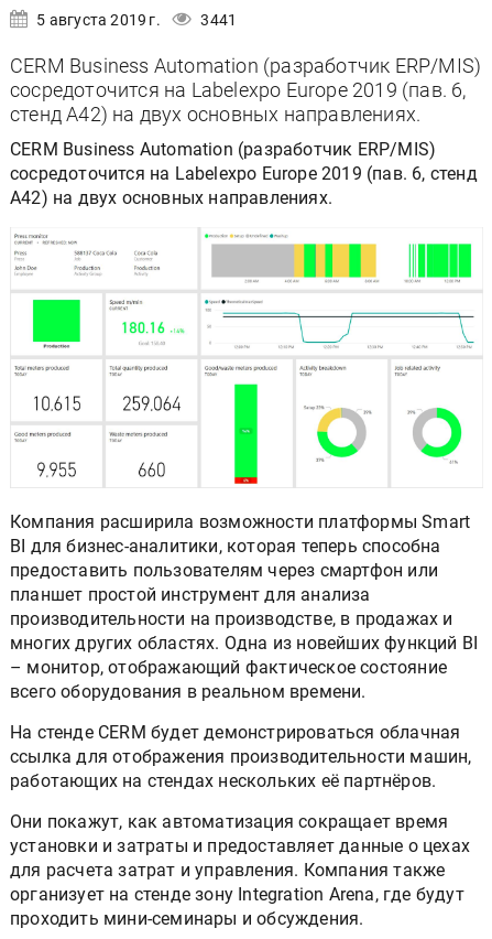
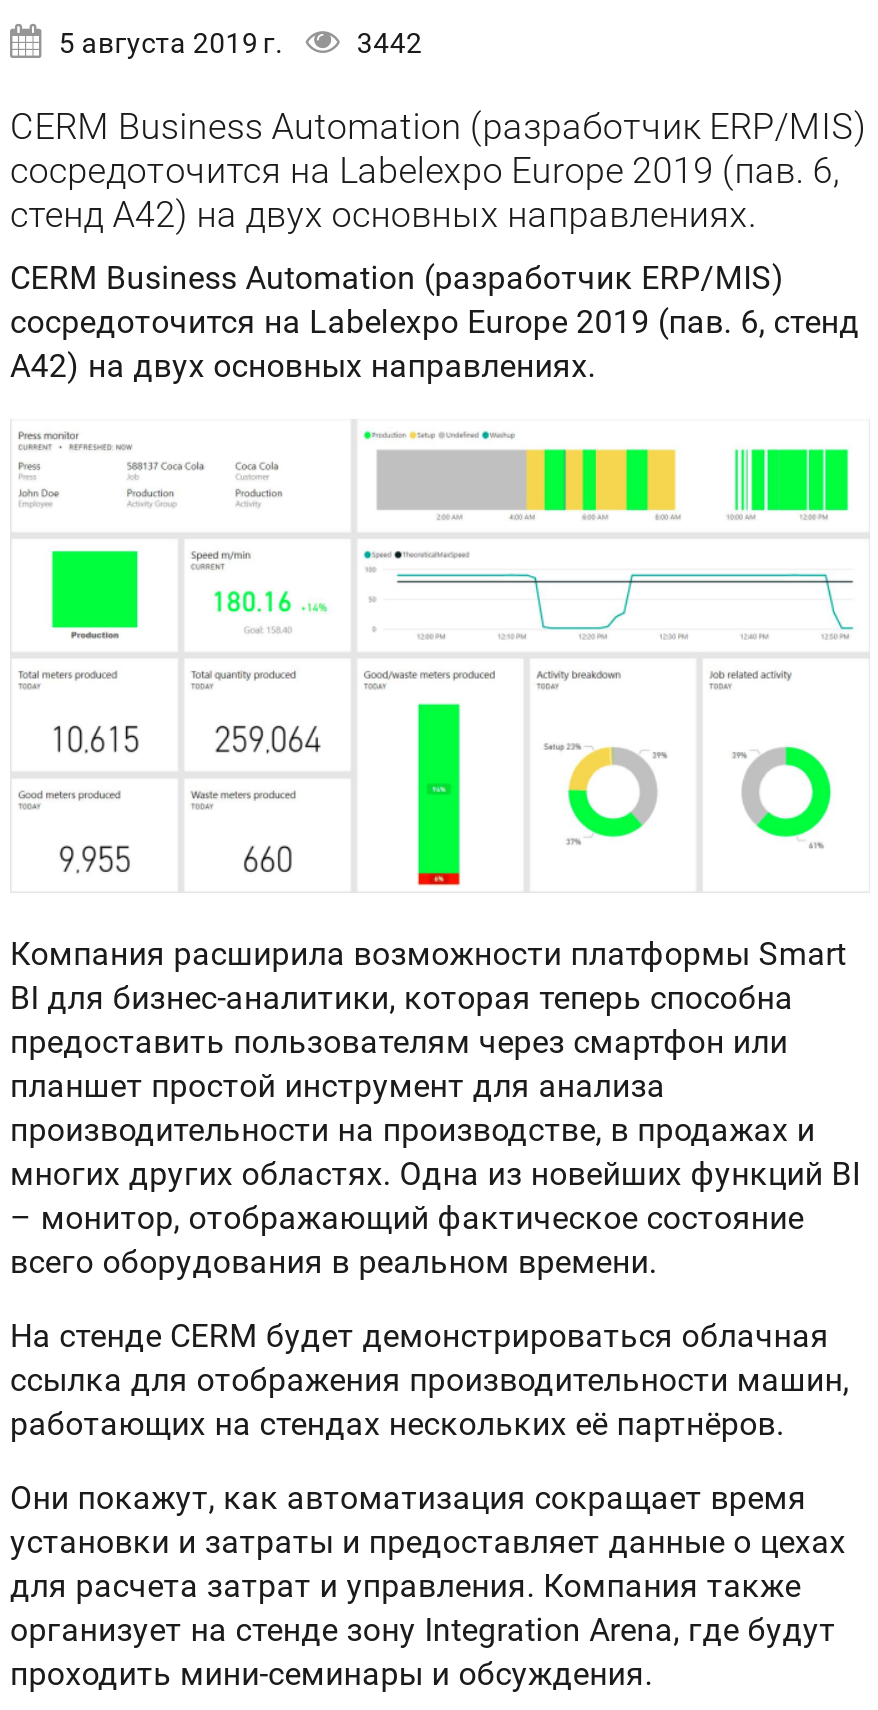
- 3441
+ 3442
